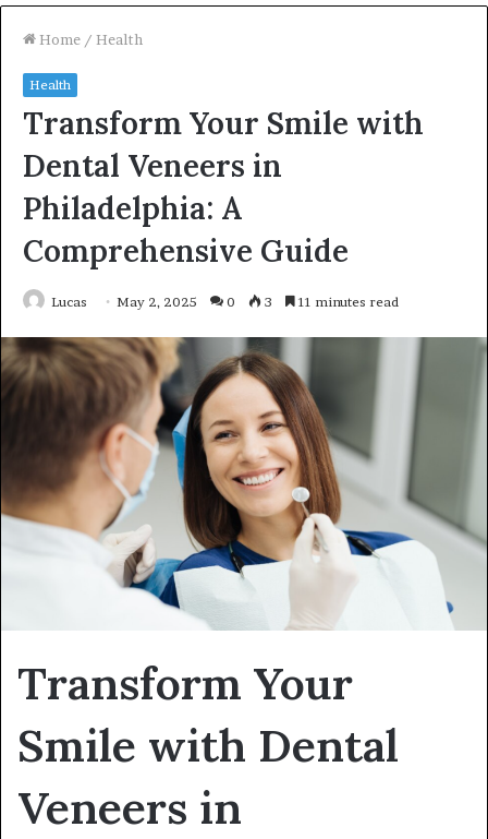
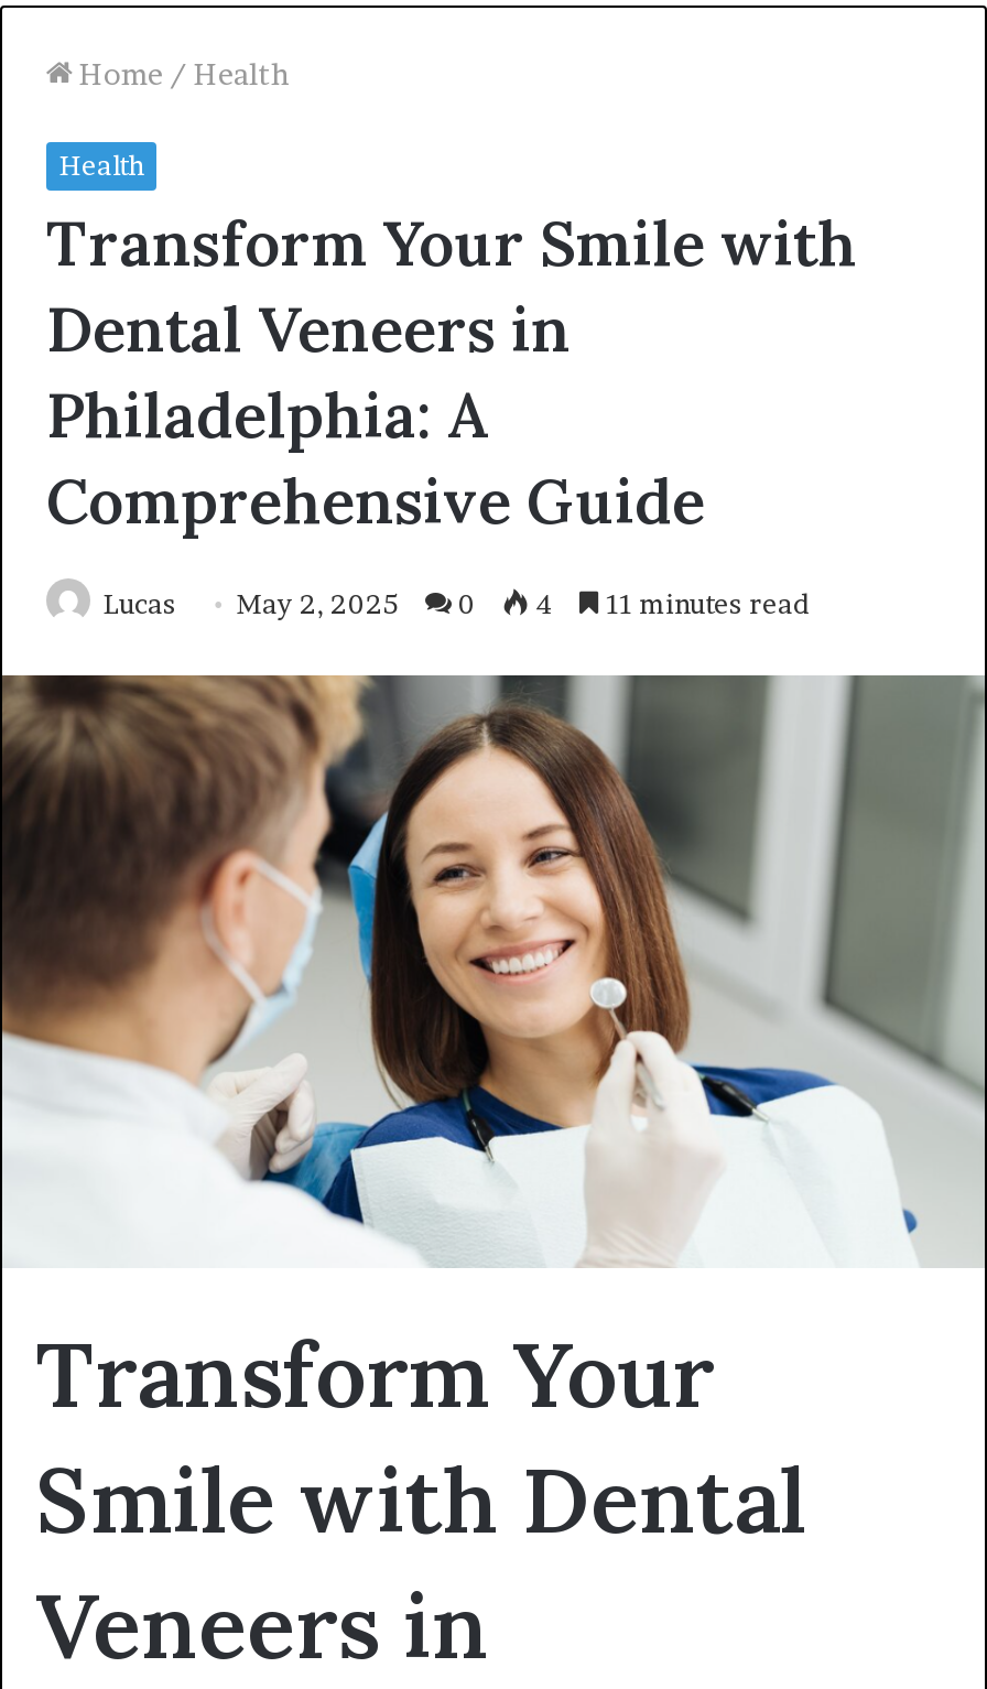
- Lucas May 2, 2025 0 3 11 minutes read
+ Lucas May 2, 2025 0 4 11 minutes read
